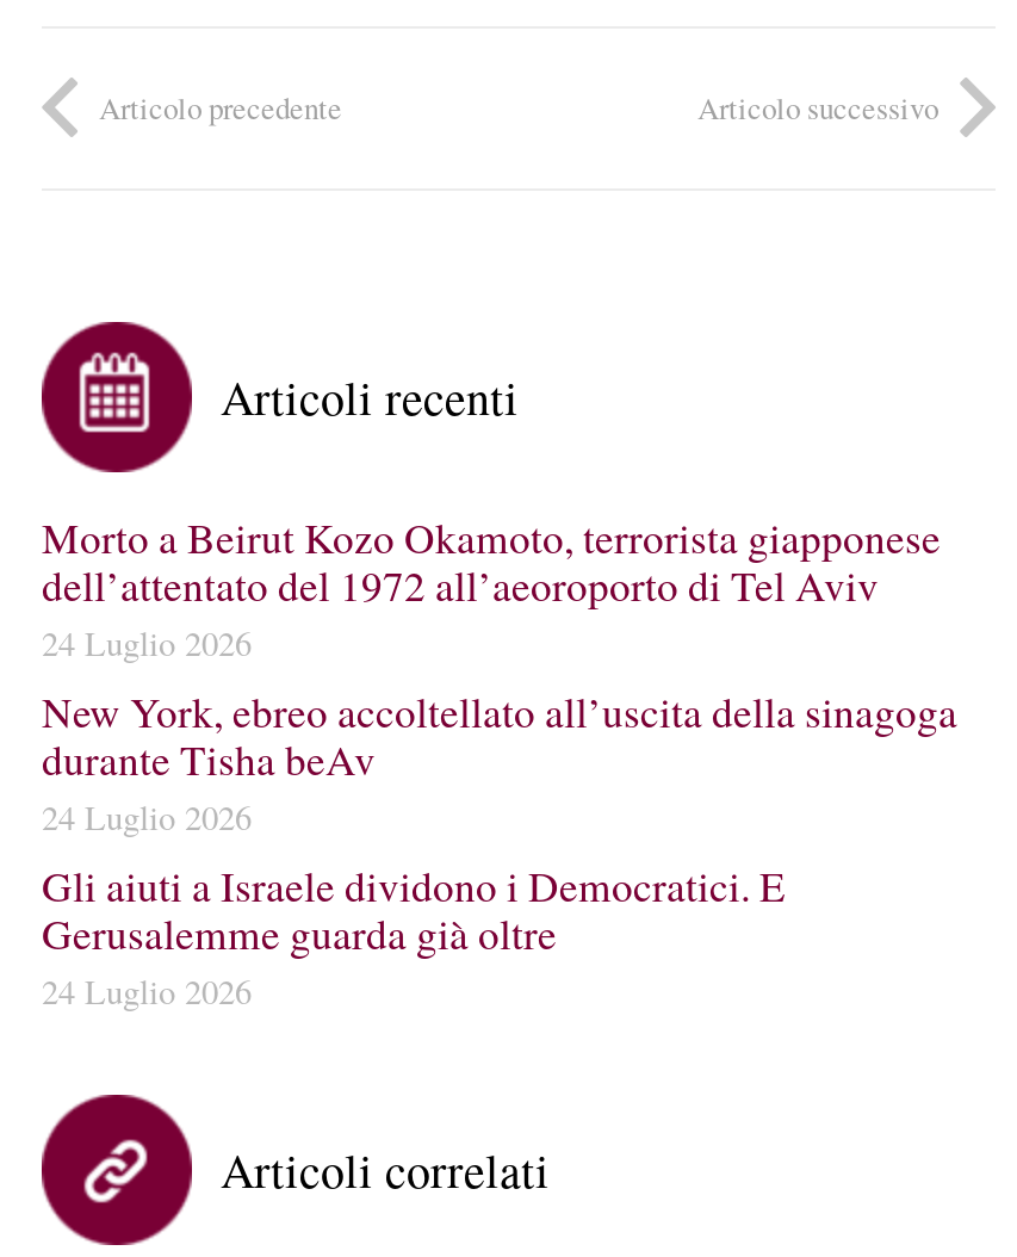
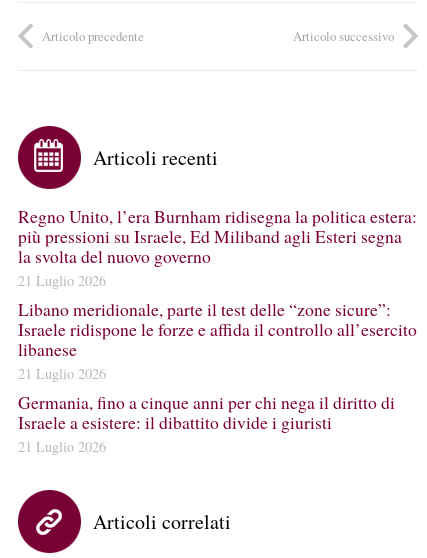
- Morto a Beirut Kozo Okamoto, terrorista giapponese
- dell’attentato del 1972 all’aeoroporto di Tel Aviv
- 24 Luglio 2026
- New York, ebreo accoltellato all’uscita della sinagoga
- durante Tisha beAv
- 24 Luglio 2026
- Gli aiuti a Israele dividono i Democratici. E
- Gerusalemme guarda già oltre
- 24 Luglio 2026
+ Regno Unito, l’era Burnham ridisegna la politica estera:
+ più pressioni su Israele, Ed Miliband agli Esteri segna
+ la svolta del nuovo governo
+ 21 Luglio 2026
+ Libano meridionale, parte il test delle “zone sicure”:
+ Israele ridispone le forze e affida il controllo all’esercito
+ libanese
+ 21 Luglio 2026
+ Germania, fino a cinque anni per chi nega il diritto di
+ Israele a esistere: il dibattito divide i giuristi
+ 21 Luglio 2026
